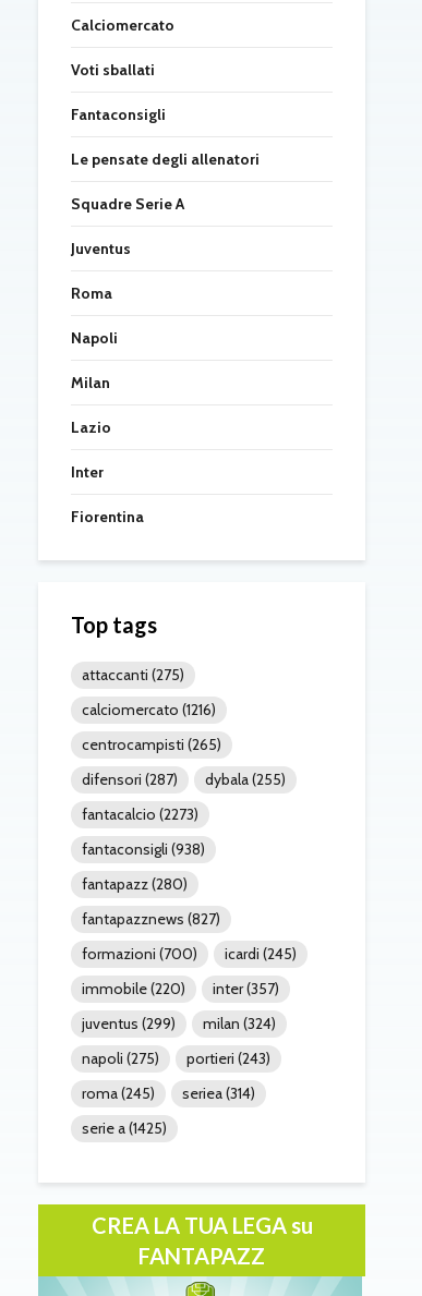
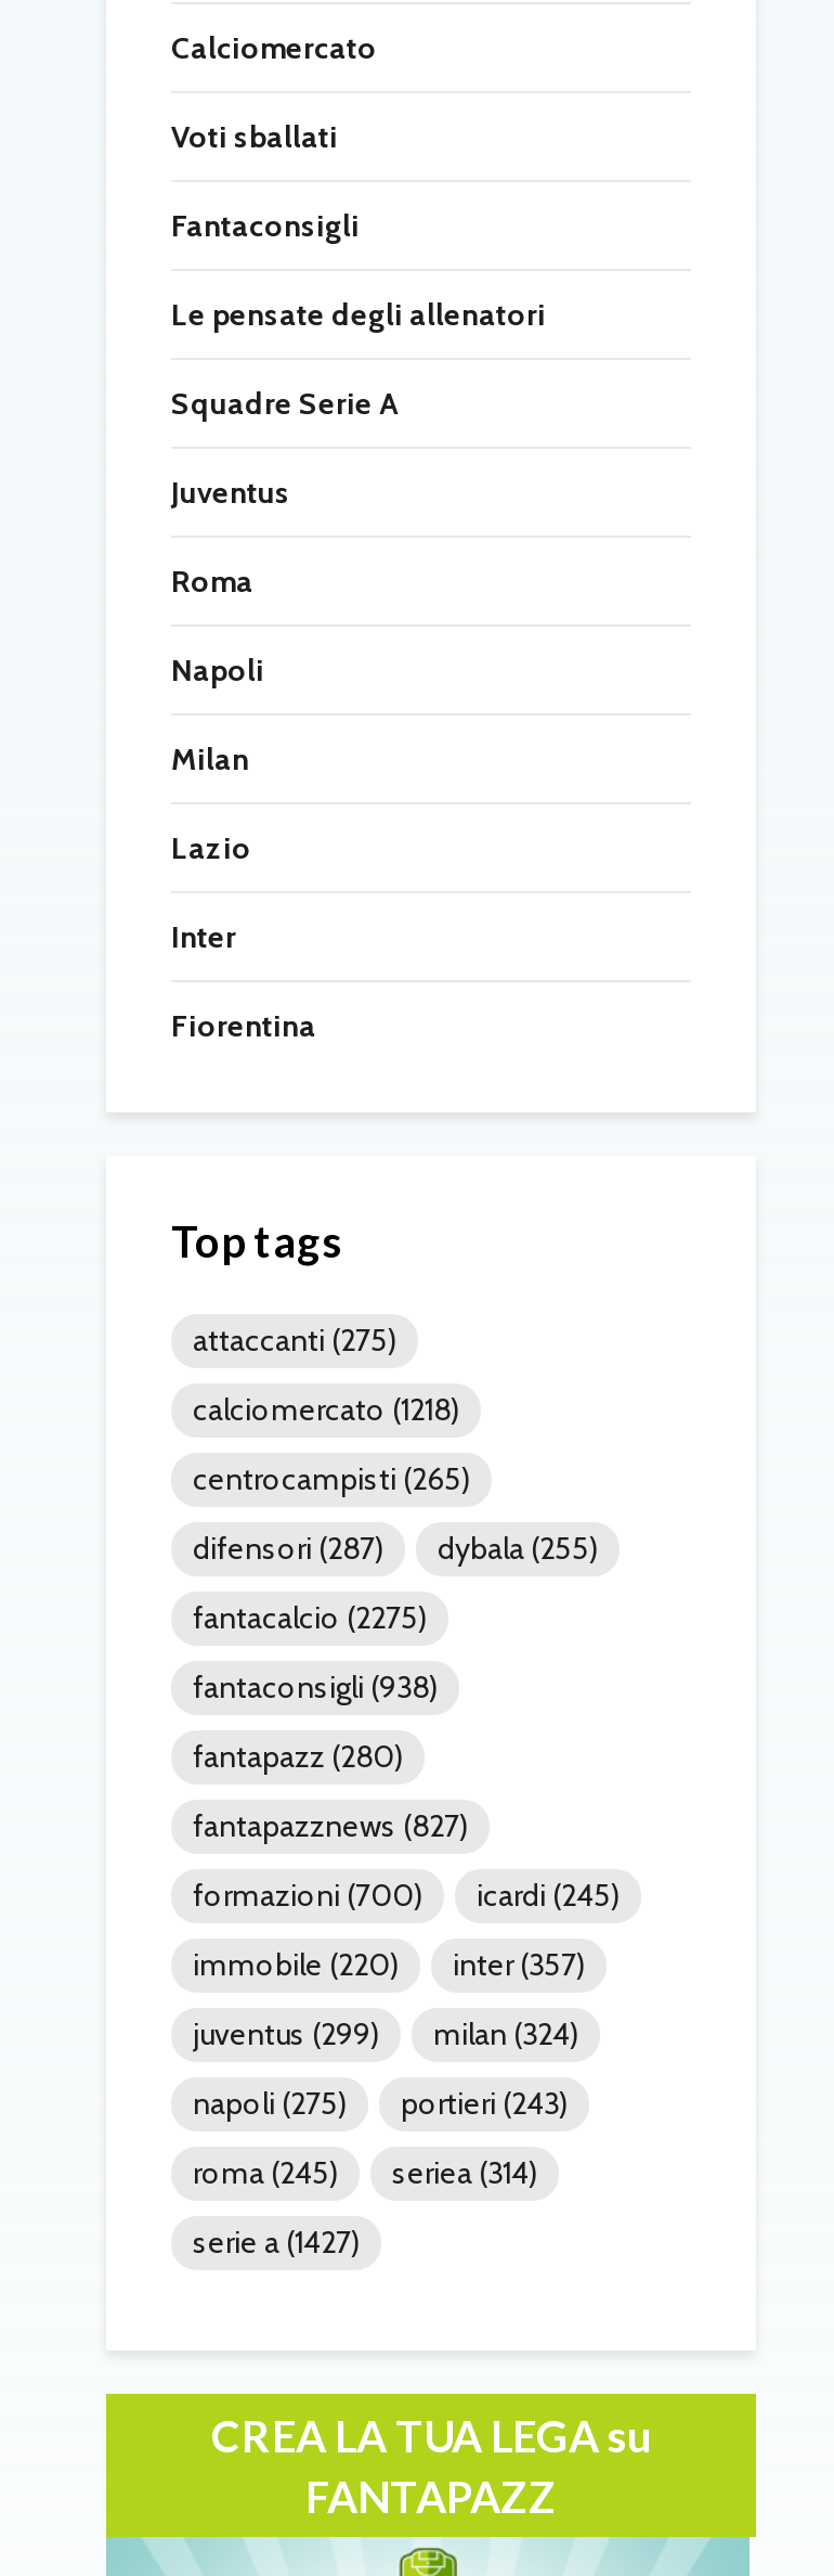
- calciomercato (1216)
+ calciomercato (1218)

- fantacalcio (2273)
+ fantacalcio (2275)

- serie a (1425)
+ serie a (1427)
